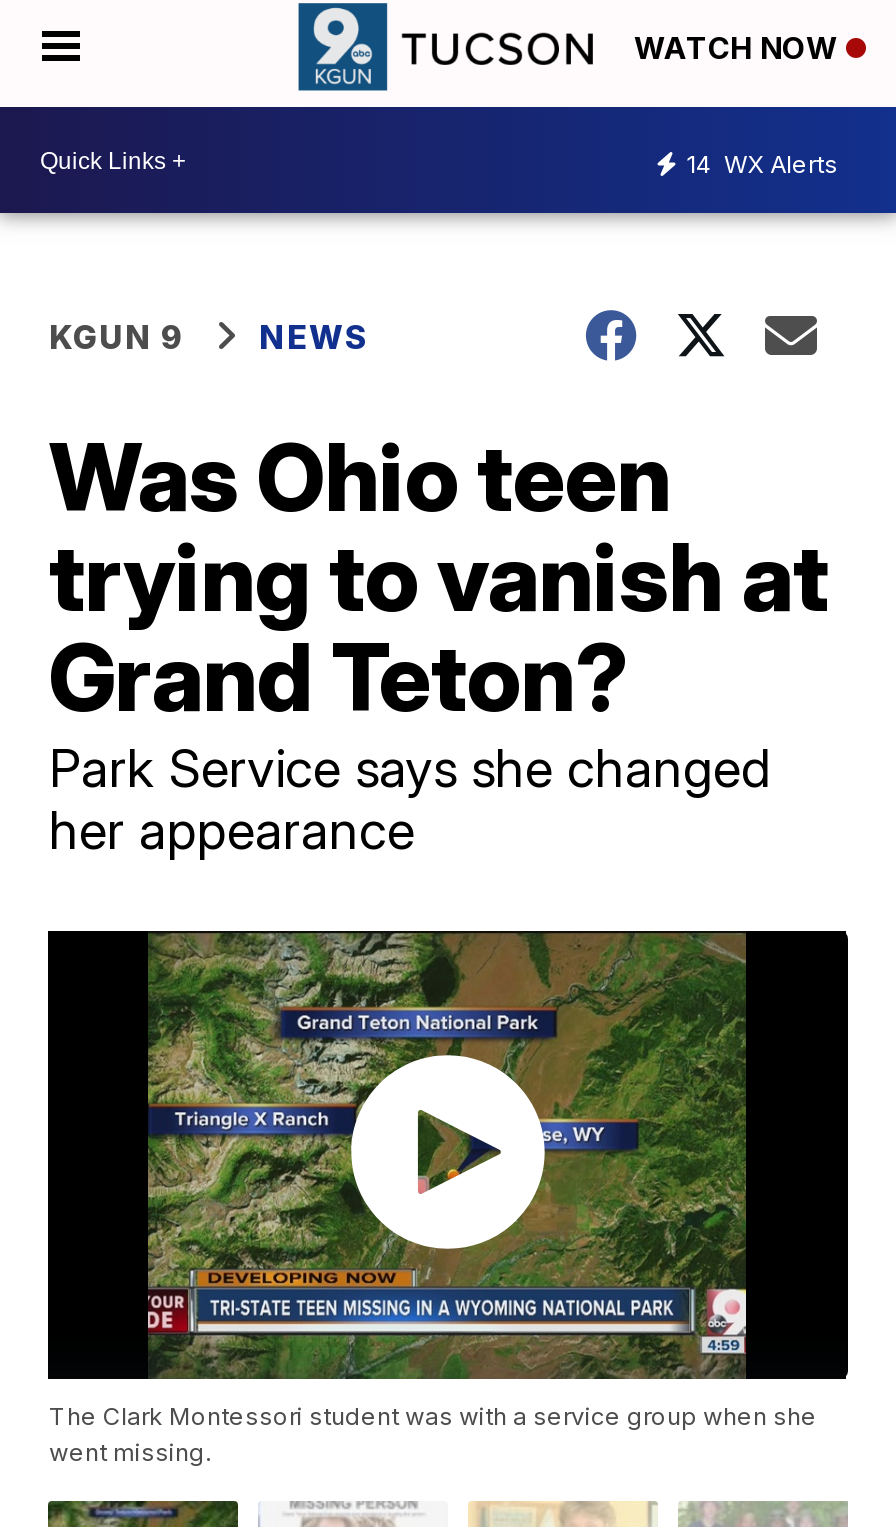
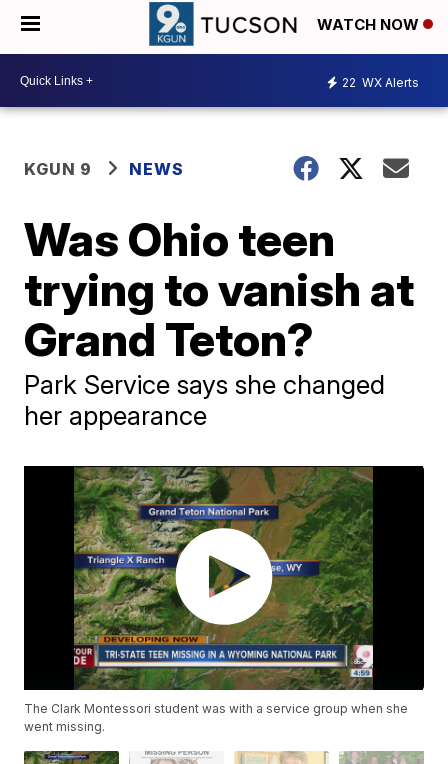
- 14 WX Alerts
+ 22 WX Alerts
